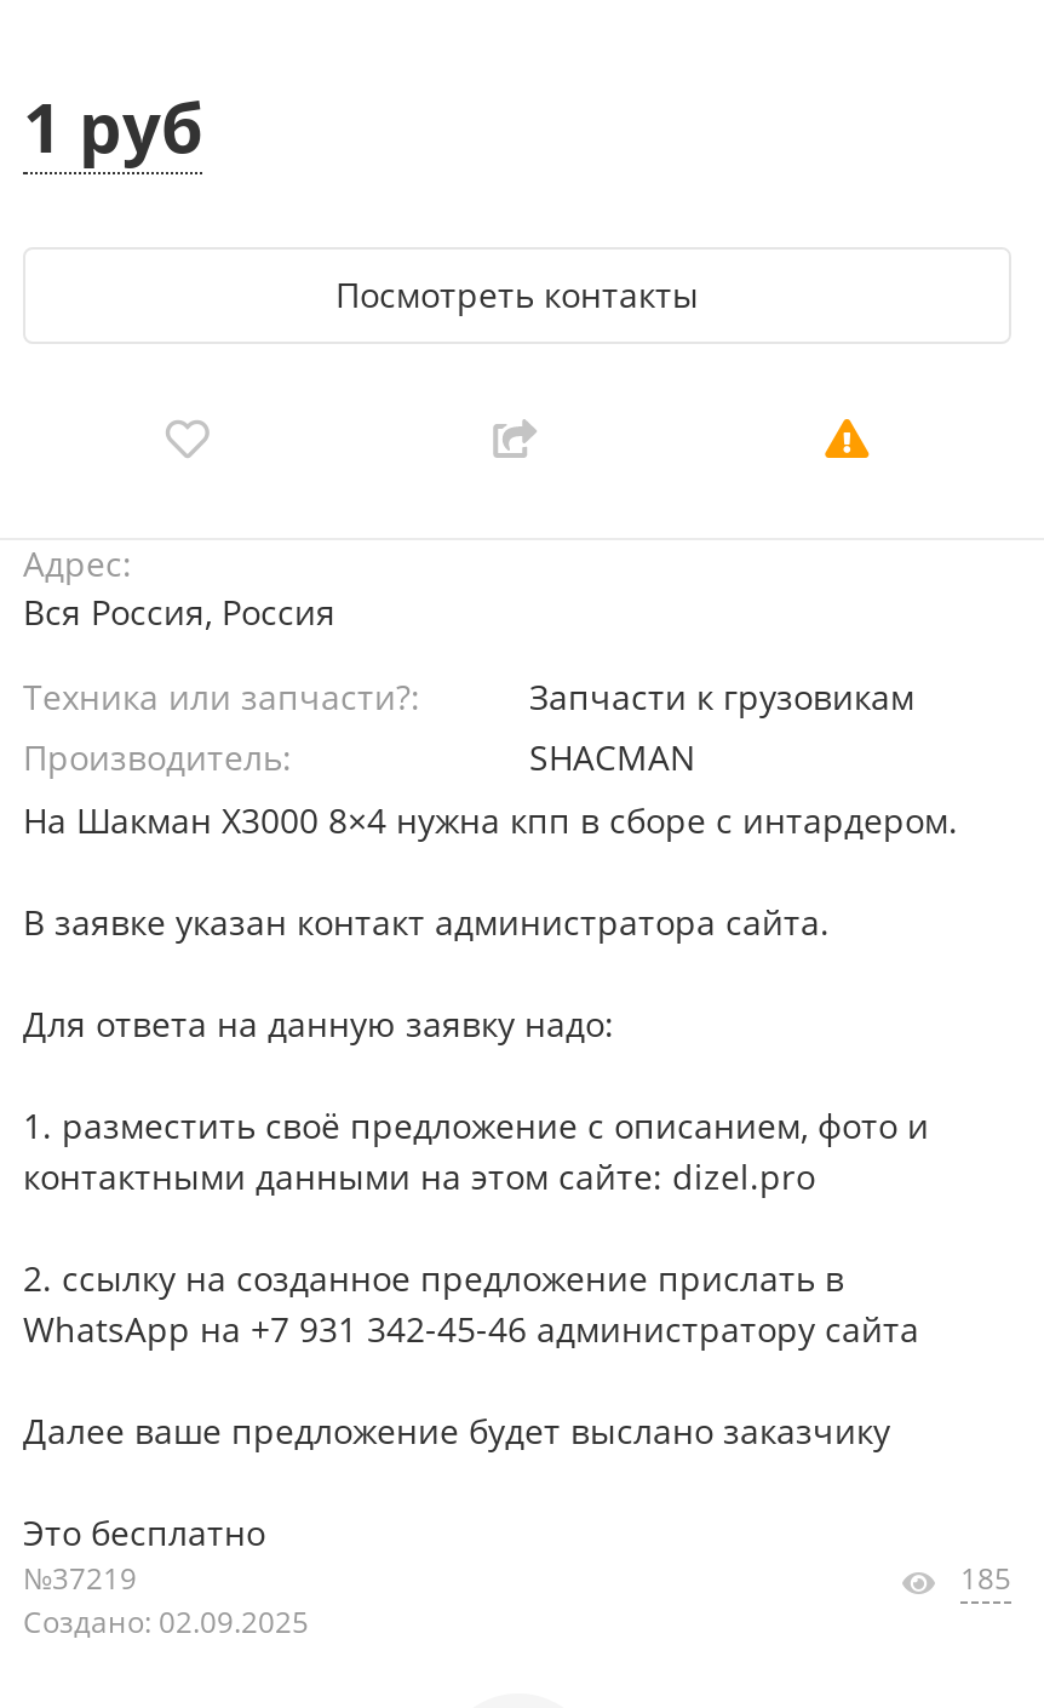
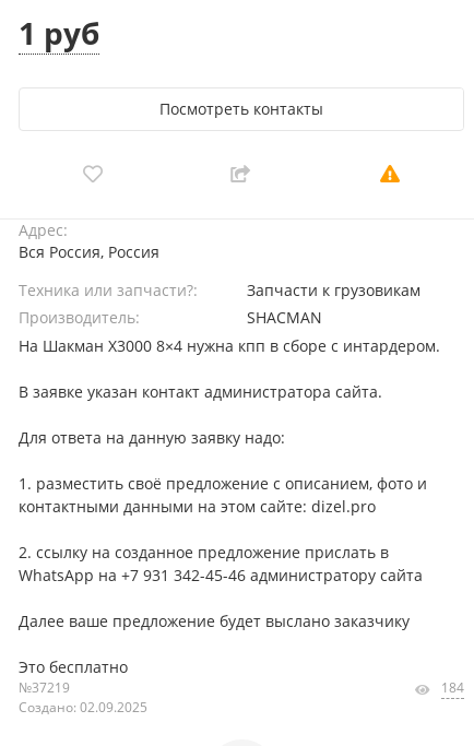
- 185
+ 184
